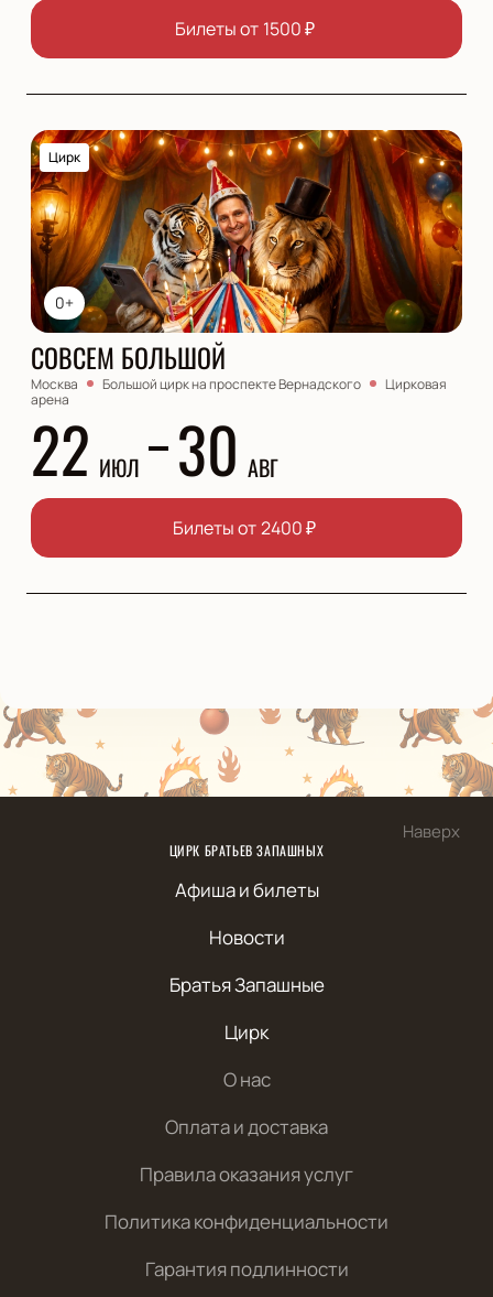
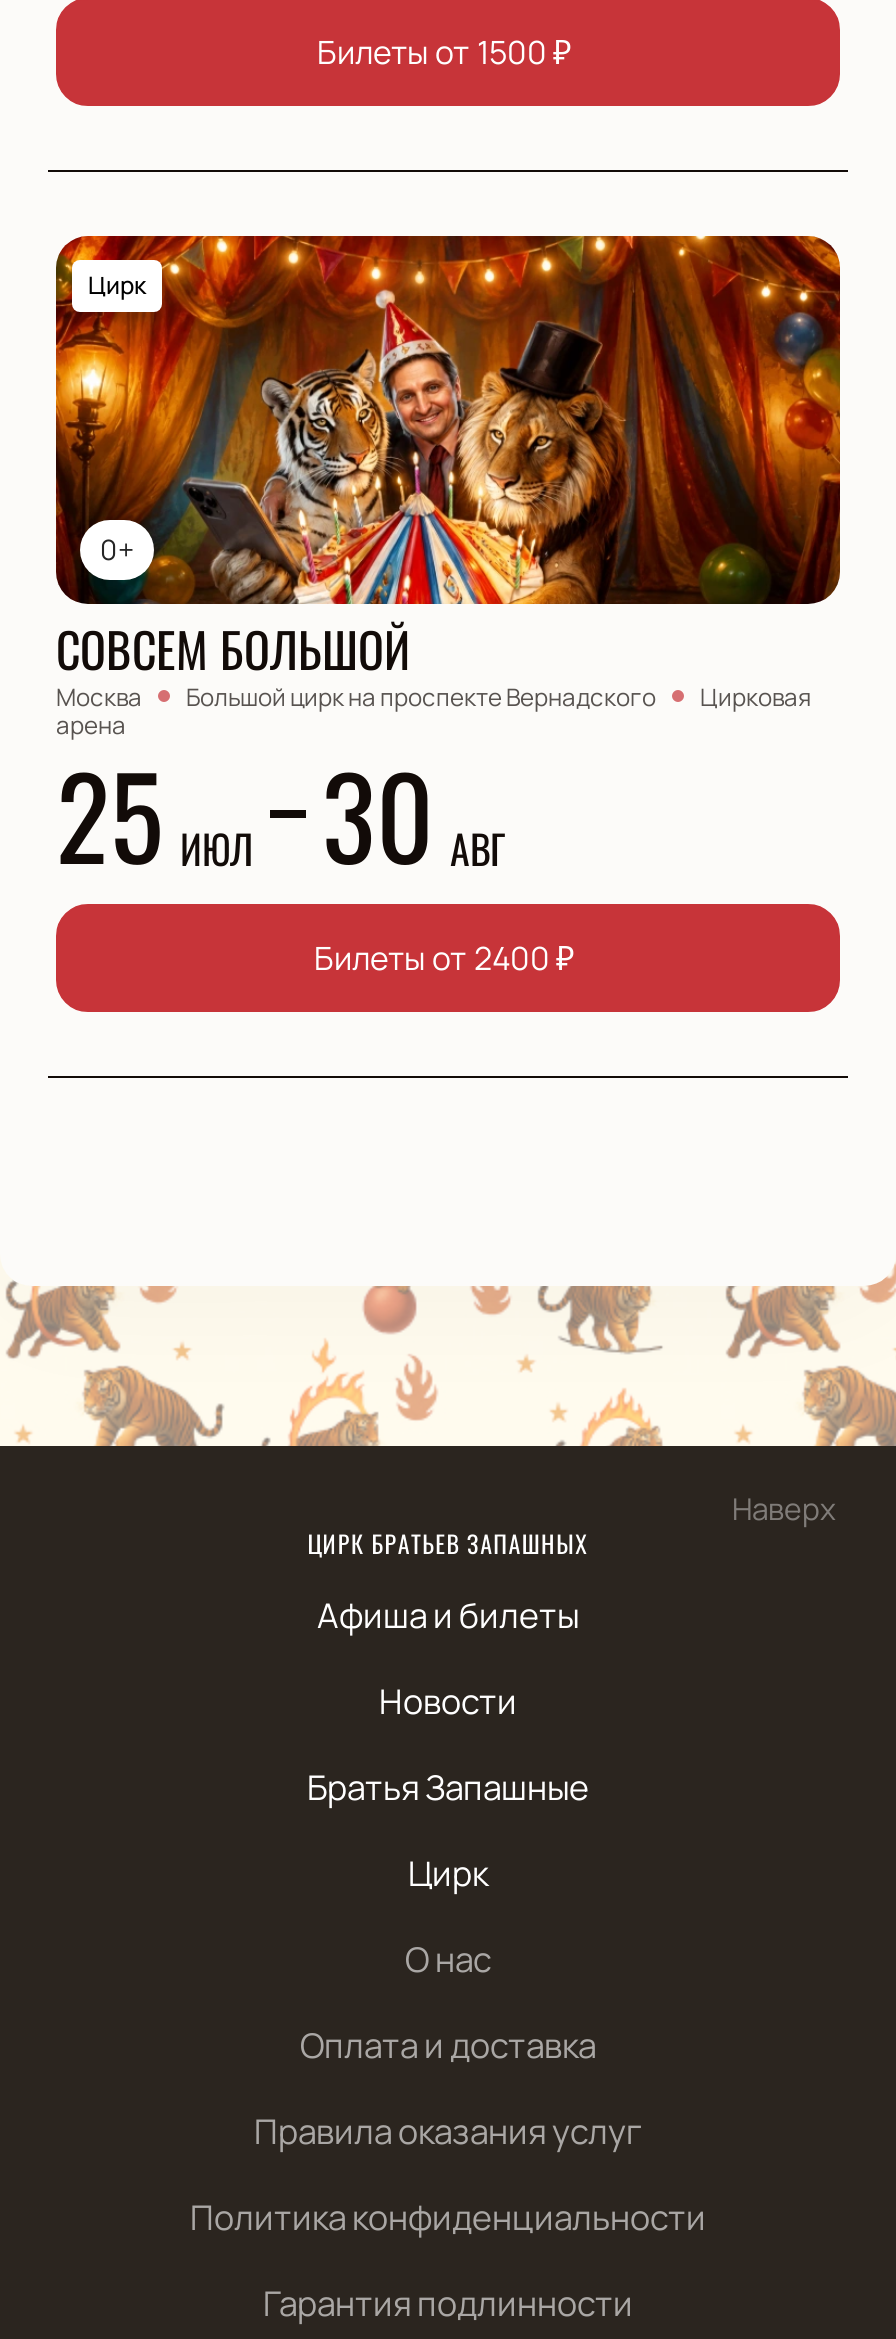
- 22 ИЮЛ 30 АВГ
+ 25 ИЮЛ 30 АВГ
